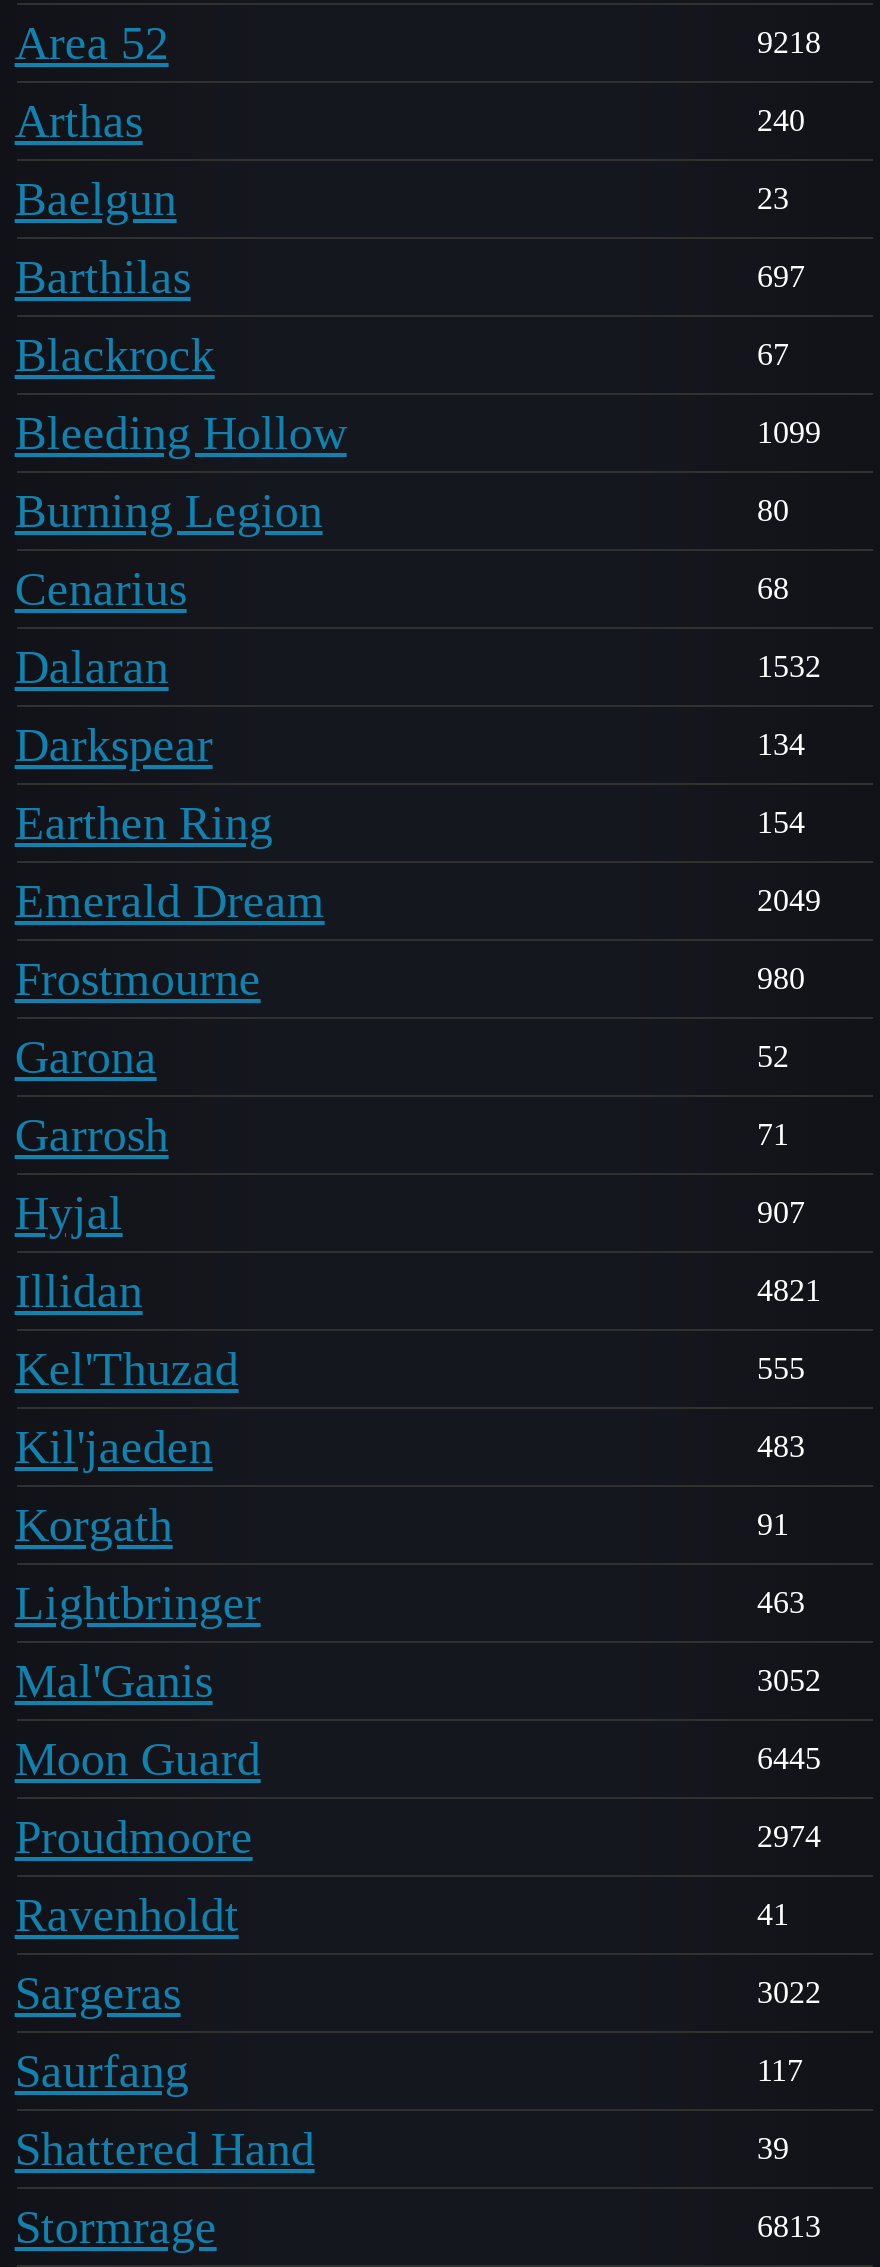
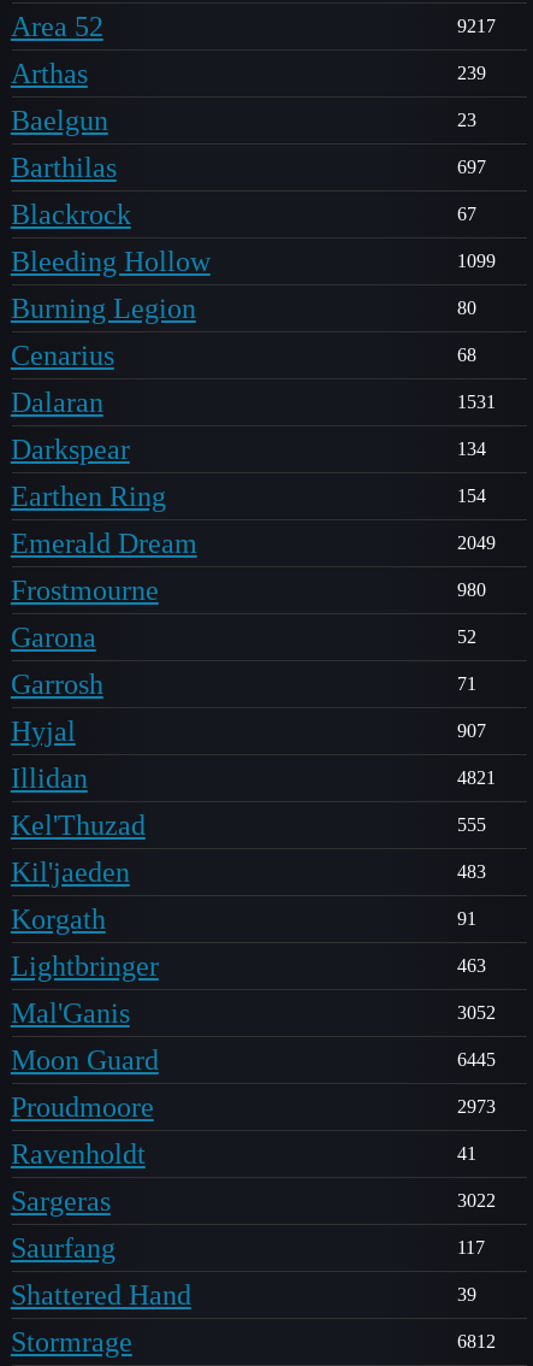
- 9218
+ 9217

- 240
+ 239

- 1532
+ 1531

- 2974
+ 2973

- 6813
+ 6812
